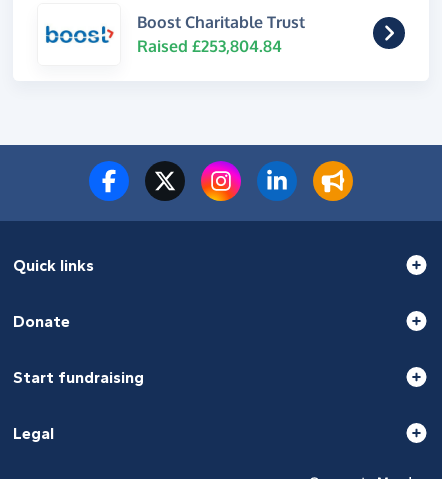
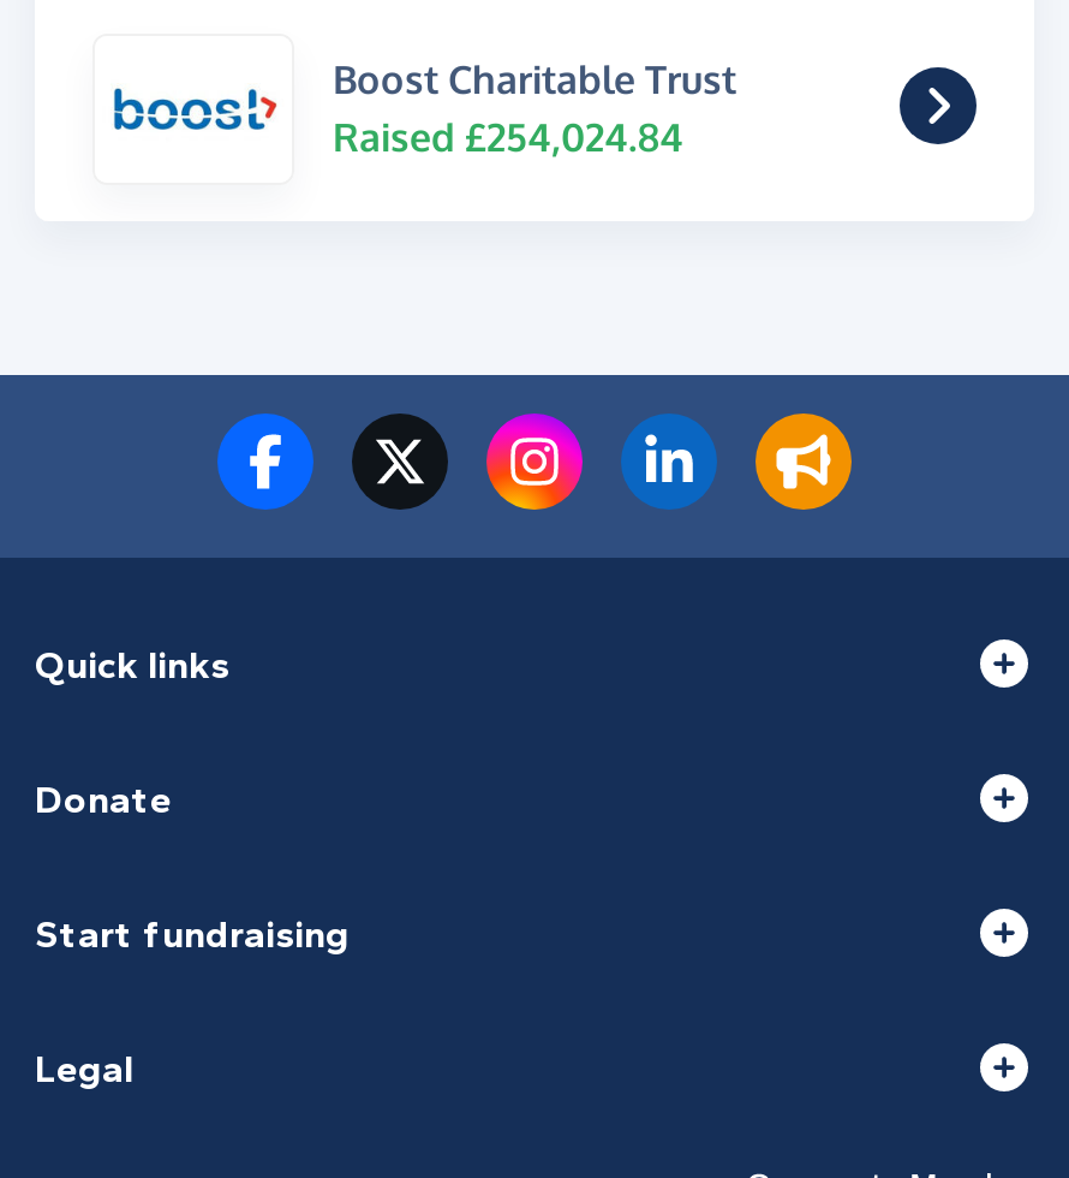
- Raised £253,804.84
+ Raised £254,024.84
